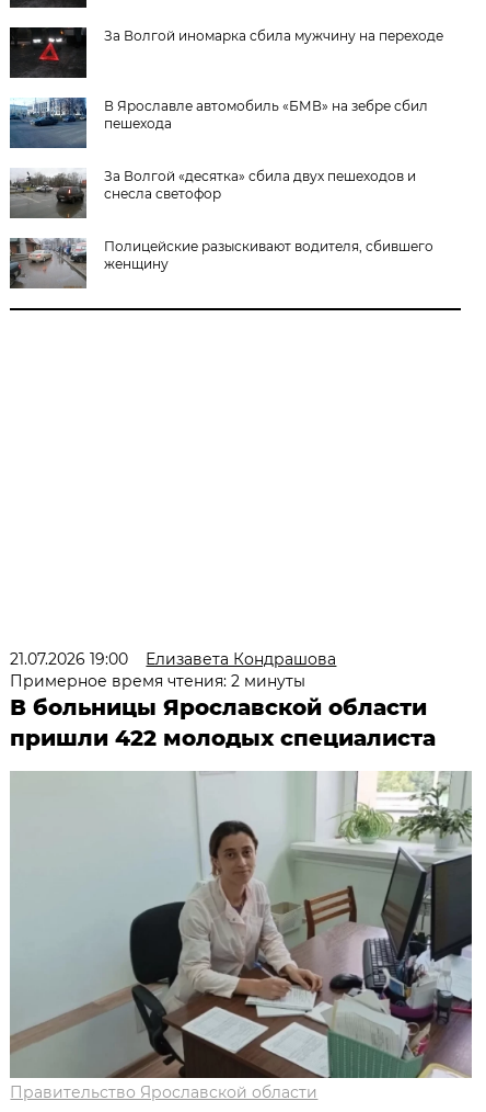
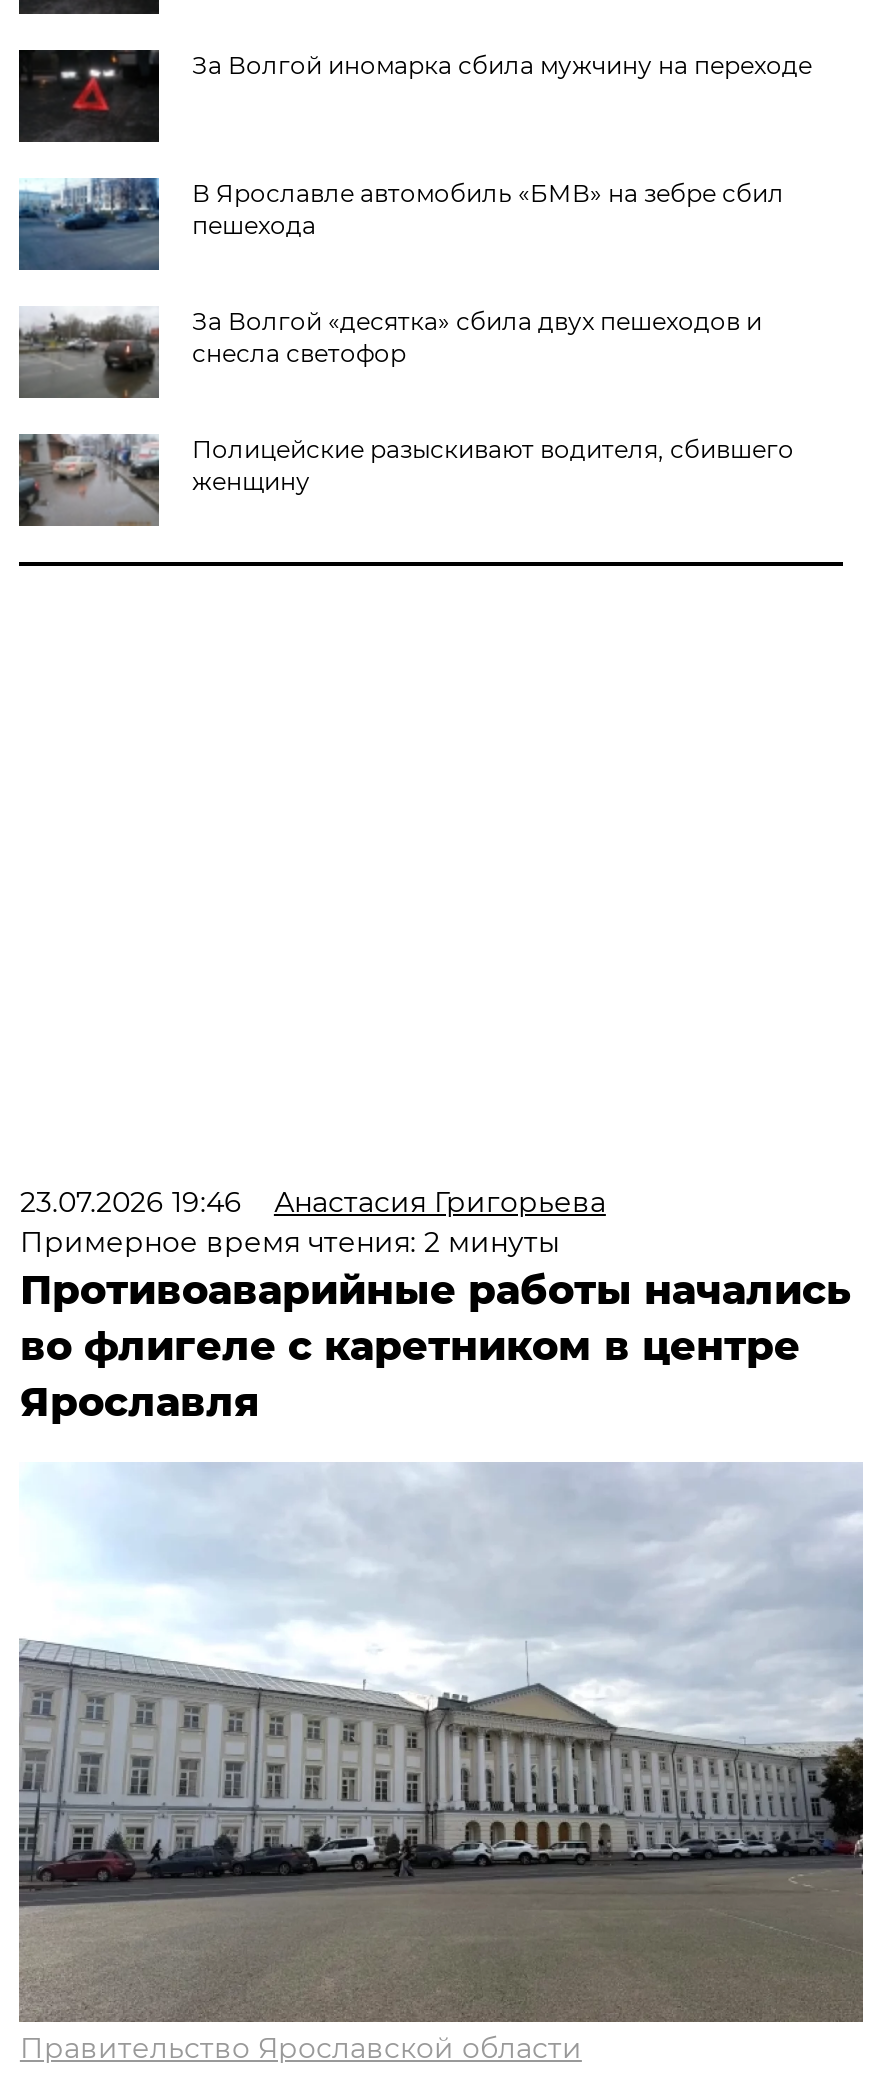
- 21.07.2026 19:00
- Елизавета Кондрашова
+ 23.07.2026 19:46
+ Анастасия Григорьева

- В больницы Ярославской области
- пришли 422 молодых специалиста
+ Противоаварийные работы начались
+ во флигеле с каретником в центре
+ Ярославля

- [image]
+ [image]
